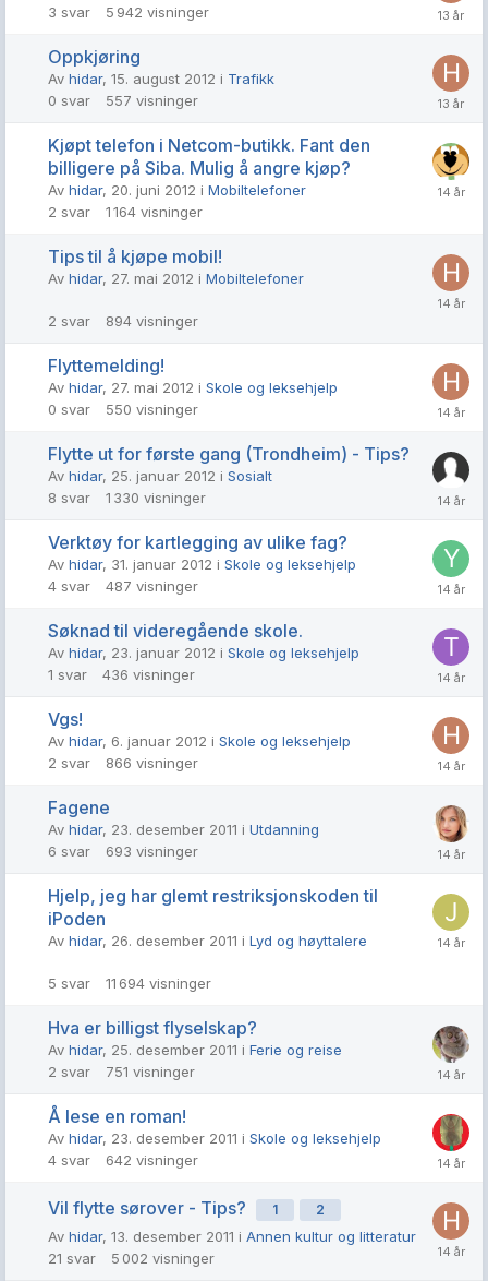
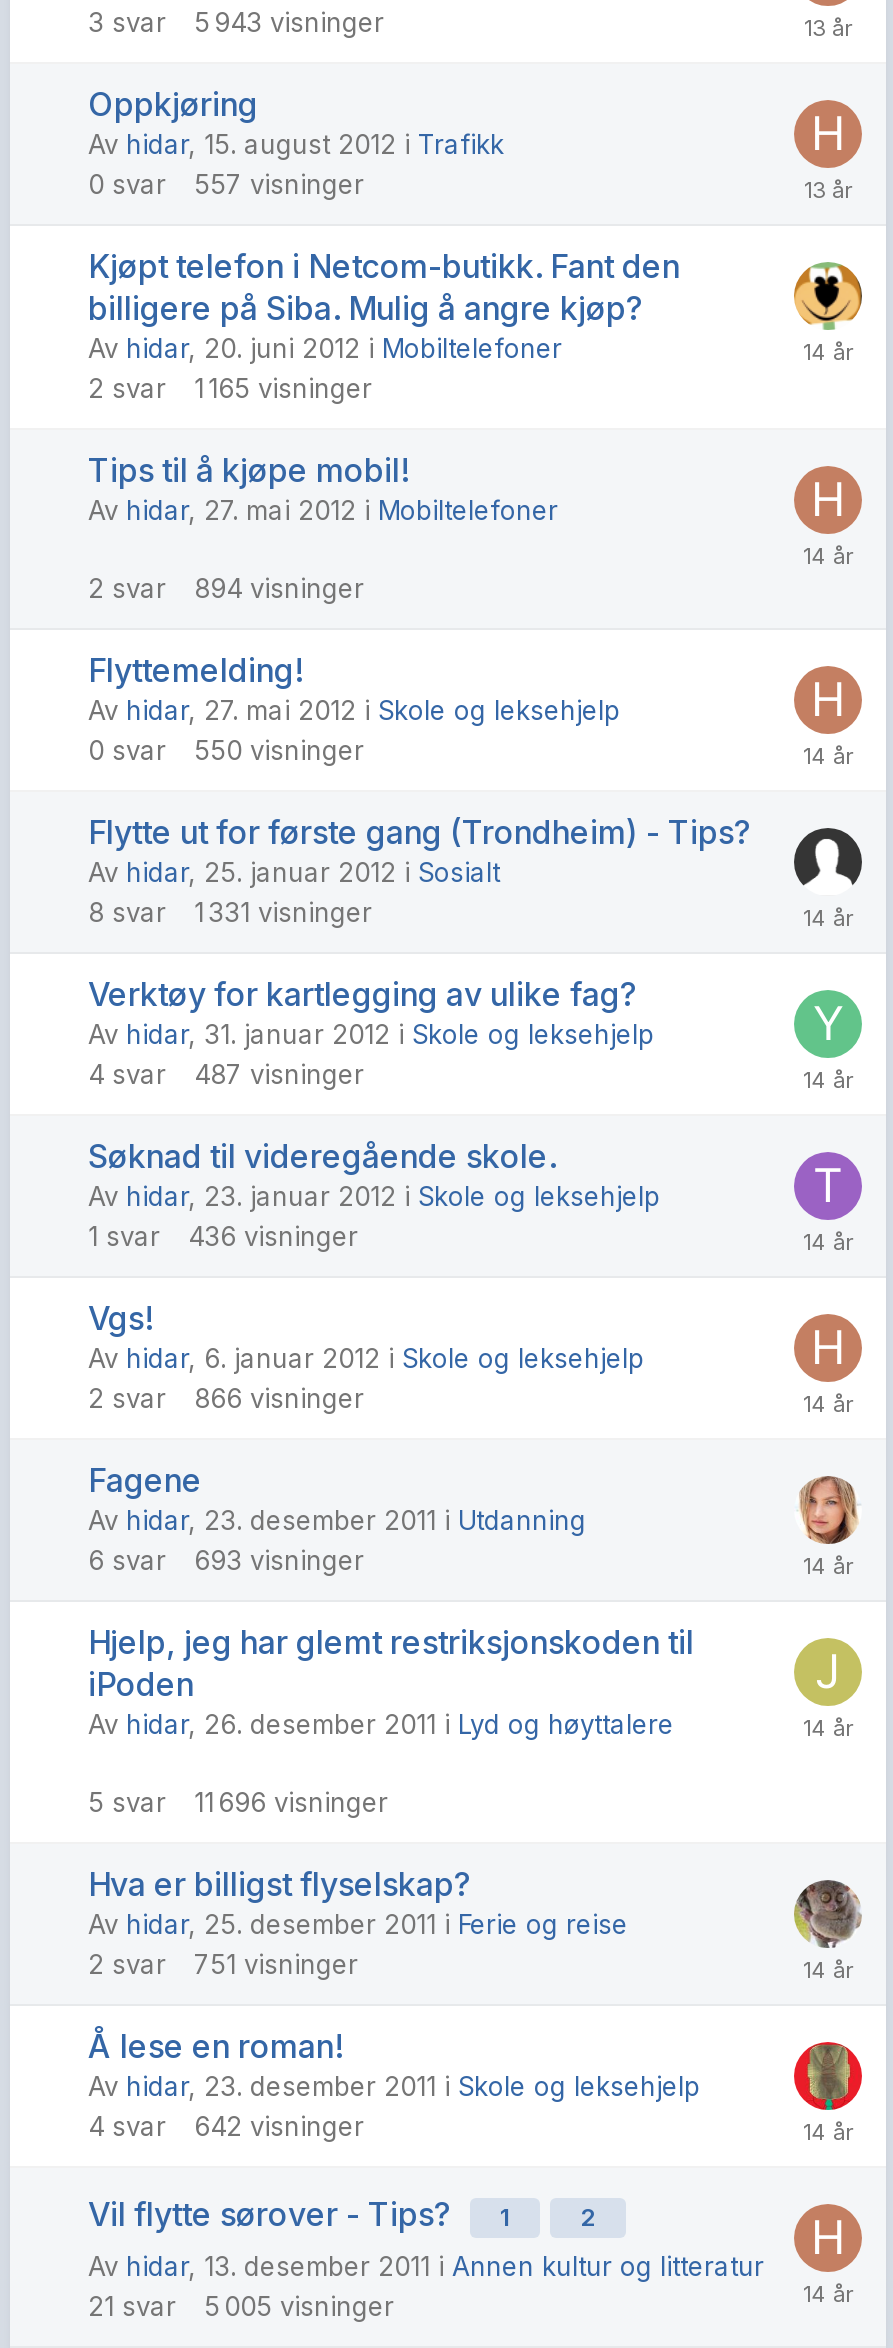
- 3 svar 5 942 visninger
+ 3 svar 5 943 visninger

- 2 svar 1 164 visninger
+ 2 svar 1 165 visninger

- 8 svar 1 330 visninger
+ 8 svar 1 331 visninger

- 5 svar 11 694 visninger
+ 5 svar 11 696 visninger

- 21 svar 5 002 visninger
+ 21 svar 5 005 visninger
